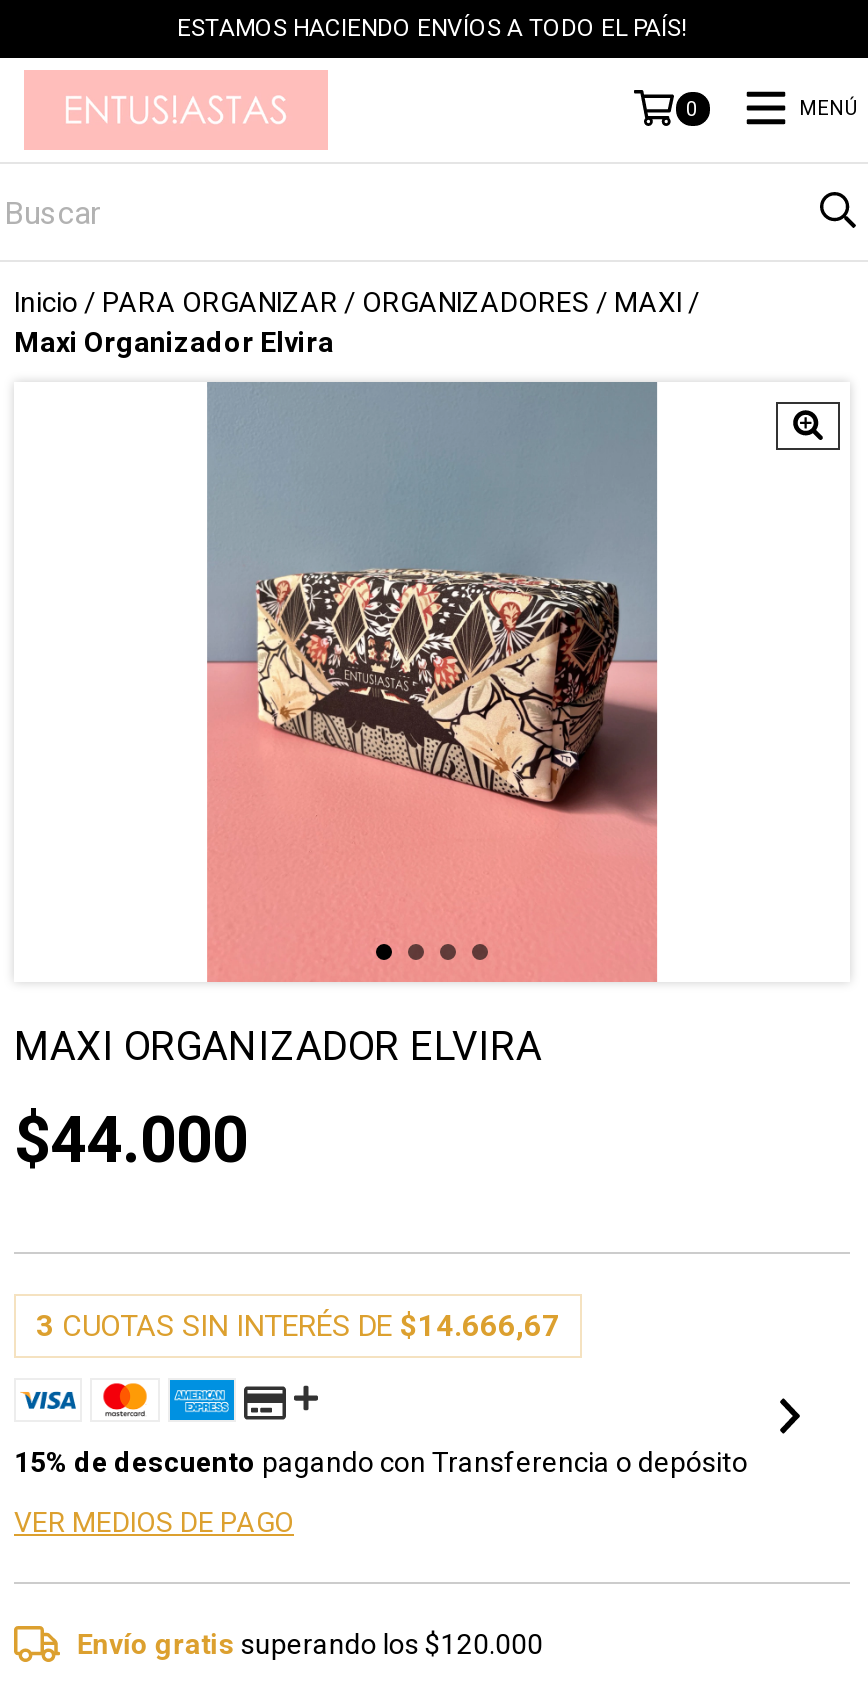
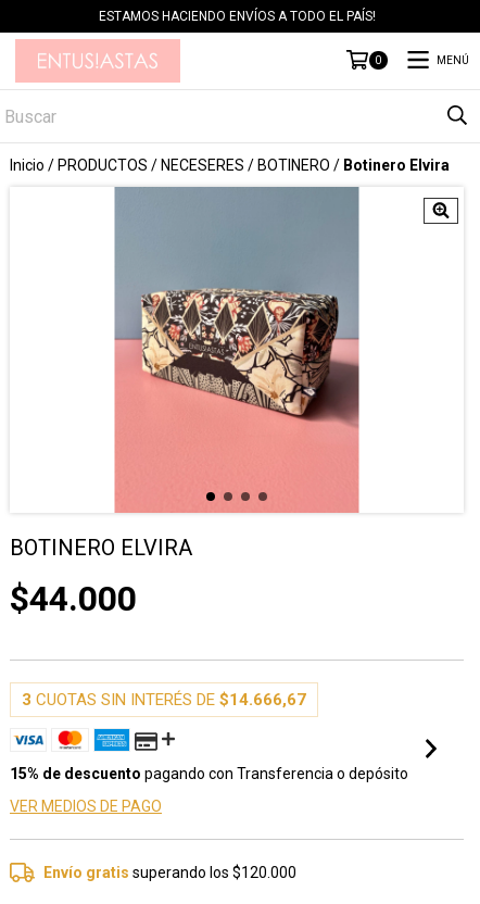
- Inicio / PARA ORGANIZAR / ORGANIZADORES / MAXI /
- Maxi Organizador Elvira
+ Inicio / PRODUCTOS / NECESERES / BOTINERO / Botinero Elvira

- MAXI ORGANIZADOR ELVIRA
+ BOTINERO ELVIRA
